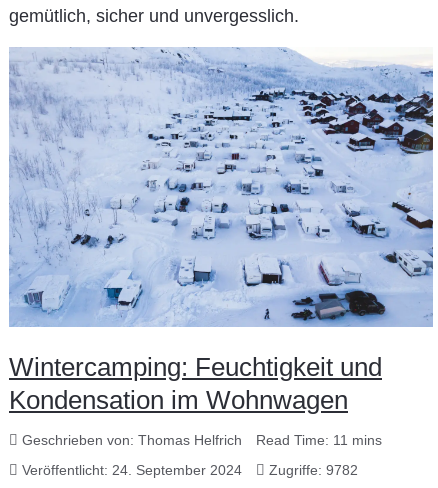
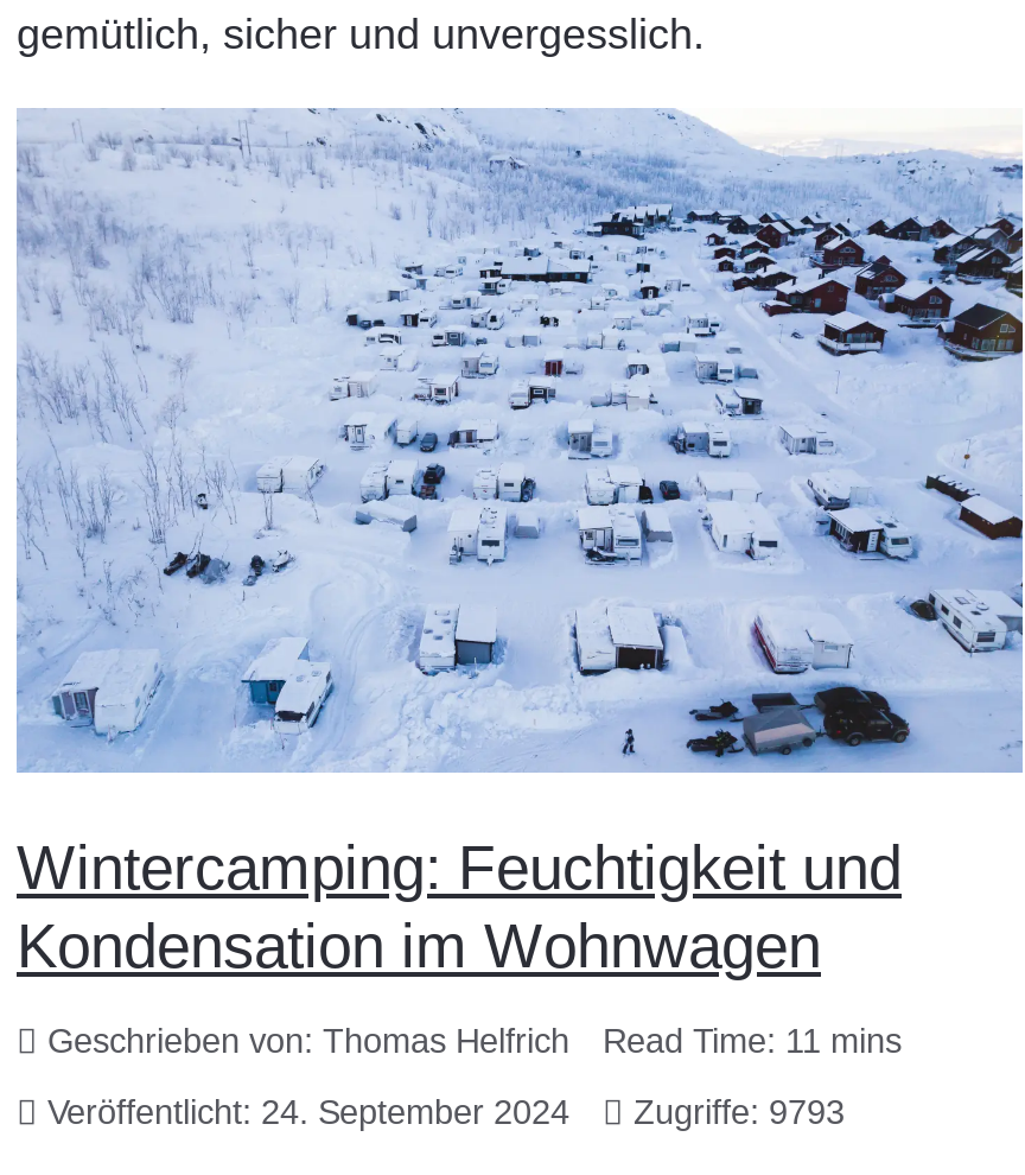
- Veröffentlicht: 24. September 2024 Zugriffe: 9782
+ Veröffentlicht: 24. September 2024 Zugriffe: 9793
